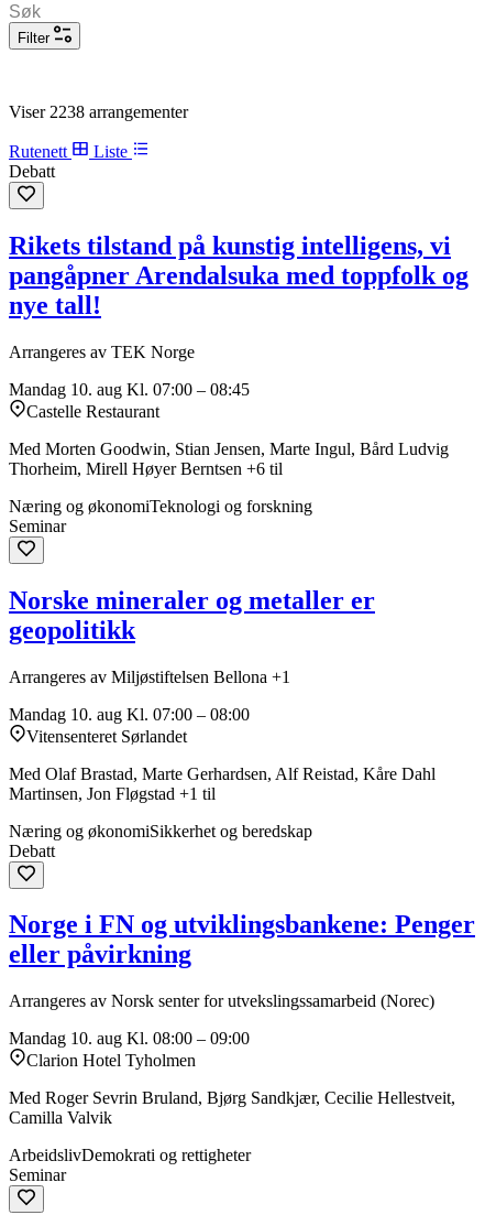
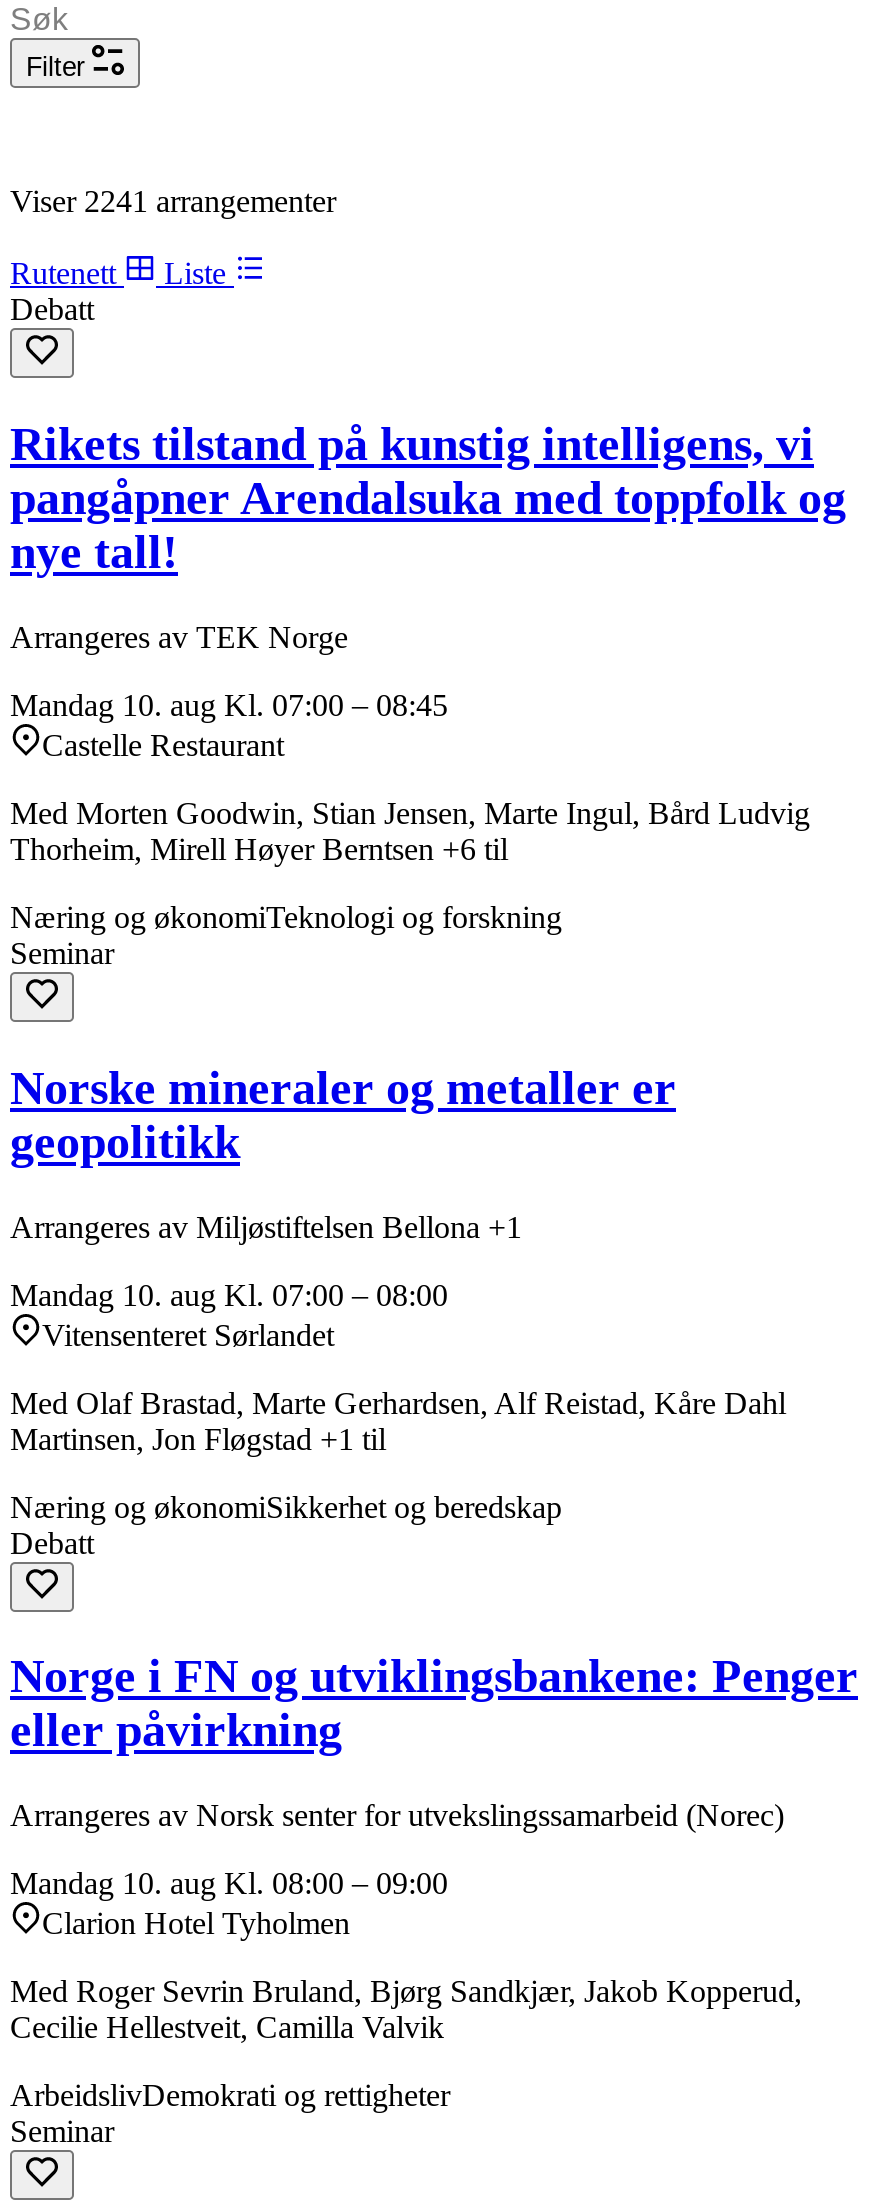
- Viser 2238 arrangementer
+ Viser 2241 arrangementer

- Med Roger Sevrin Bruland, Bjørg Sandkjær, Cecilie Hellestveit,
- Camilla Valvik
+ Med Roger Sevrin Bruland, Bjørg Sandkjær, Jakob Kopperud,
+ Cecilie Hellestveit, Camilla Valvik
